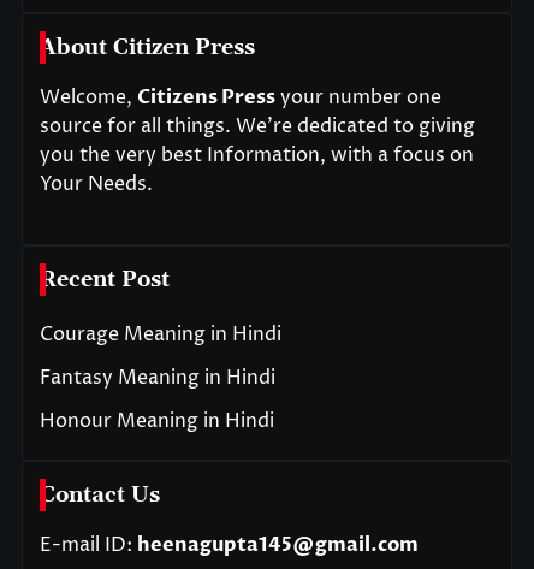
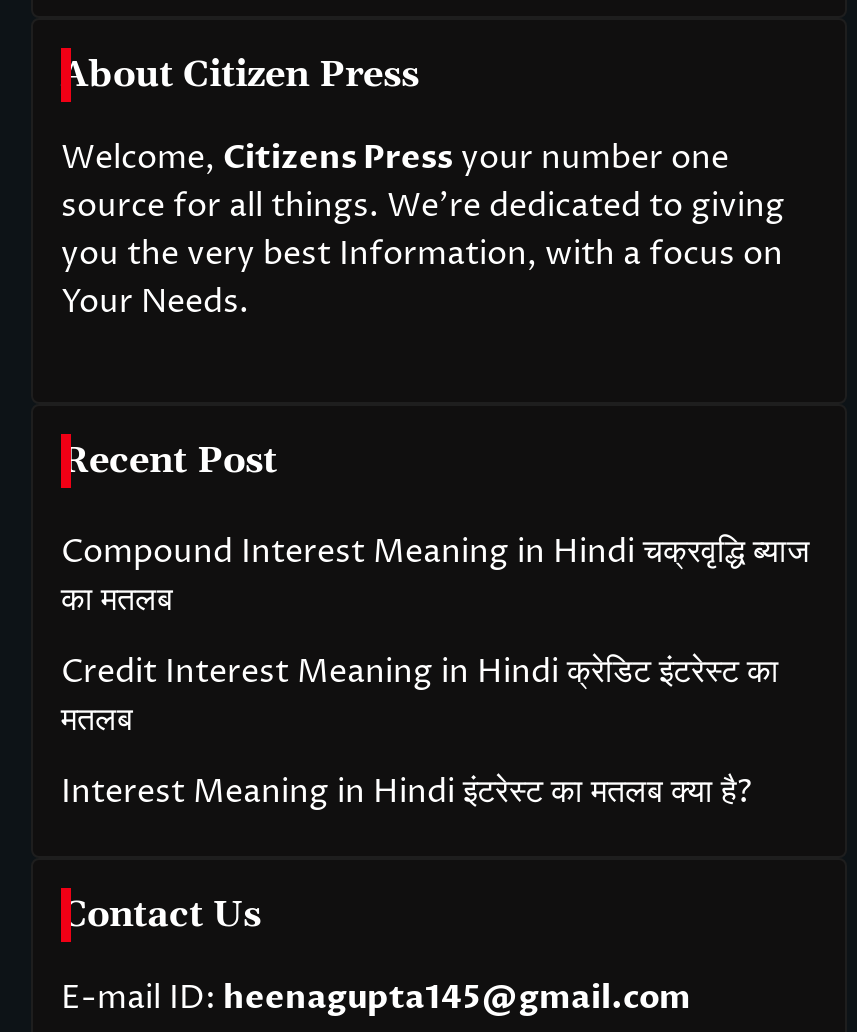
- Courage Meaning in Hindi
+ Compound Interest Meaning in Hindi चक्रवृद्धि ब्याज
+ का मतलब

- Fantasy Meaning in Hindi
+ Credit Interest Meaning in Hindi क्रेडिट इंटरेस्ट का
+ मतलब

- Honour Meaning in Hindi
+ Interest Meaning in Hindi इंटरेस्ट का मतलब क्या है?
